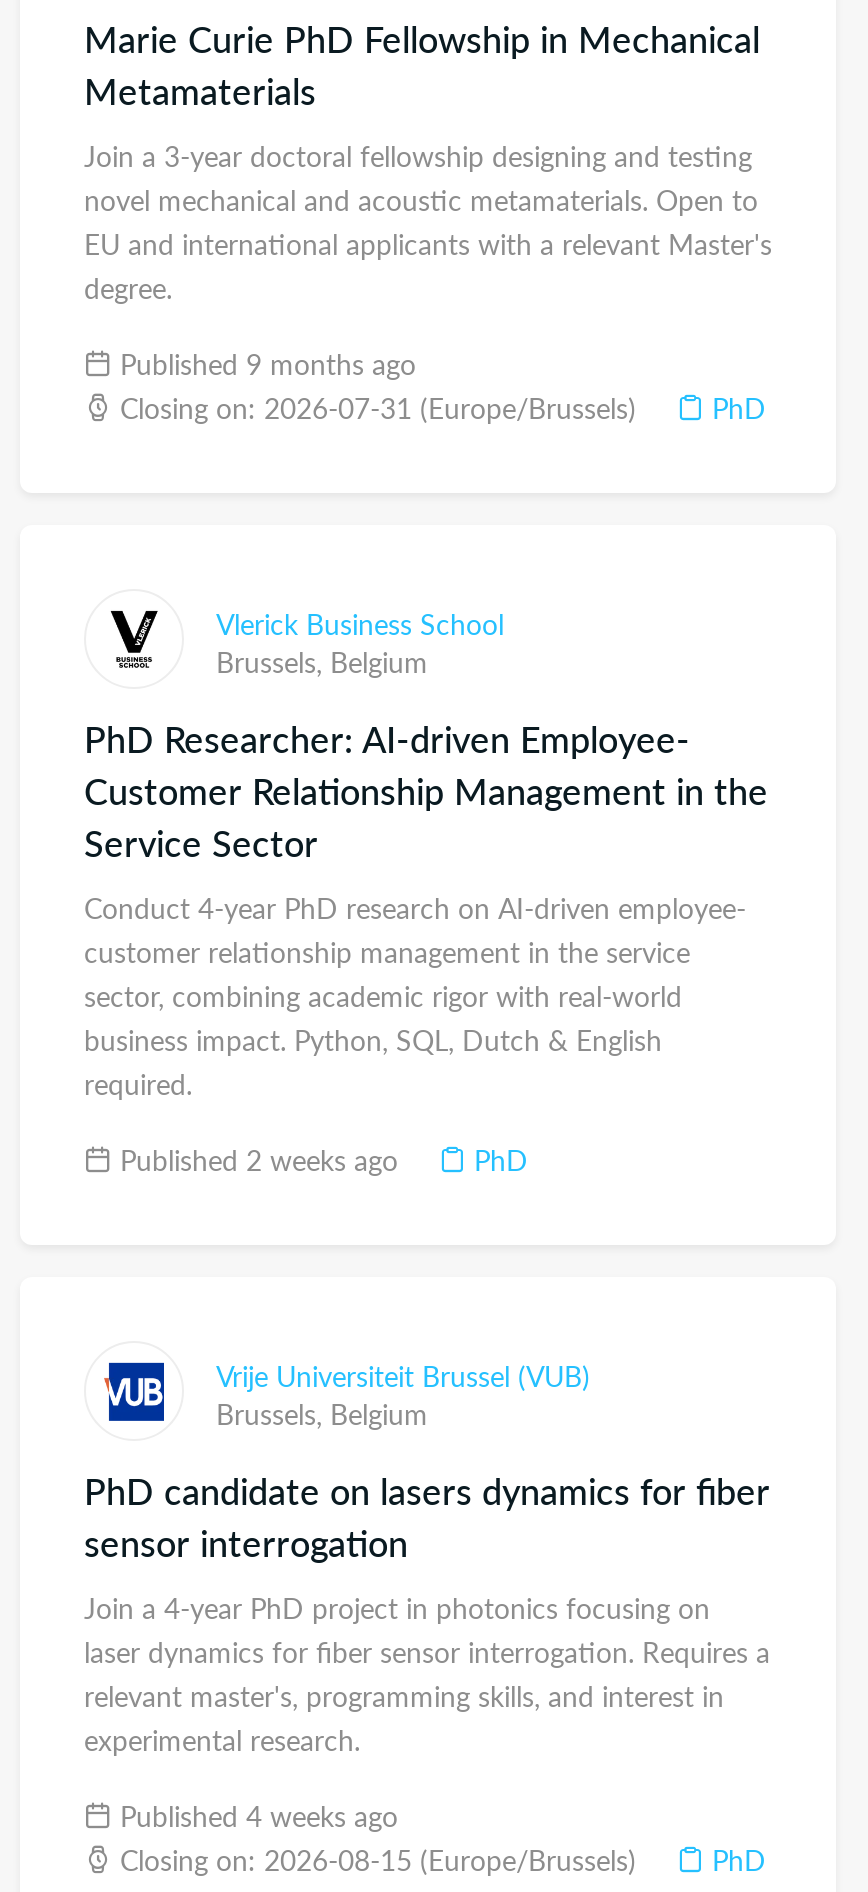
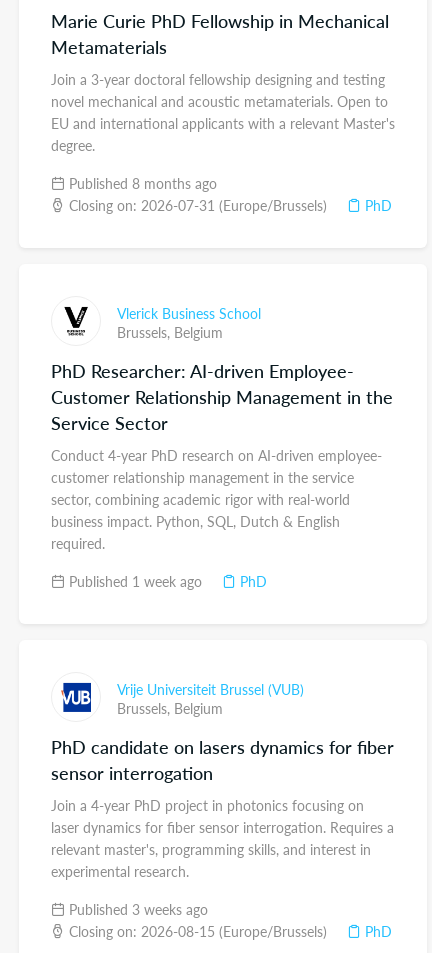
- Published 9 months ago
+ Published 8 months ago

- Published 2 weeks ago
+ Published 1 week ago

- Published 4 weeks ago
+ Published 3 weeks ago
